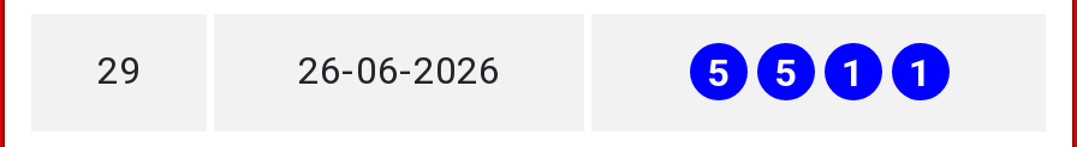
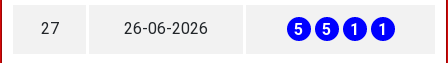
- 29
+ 27
